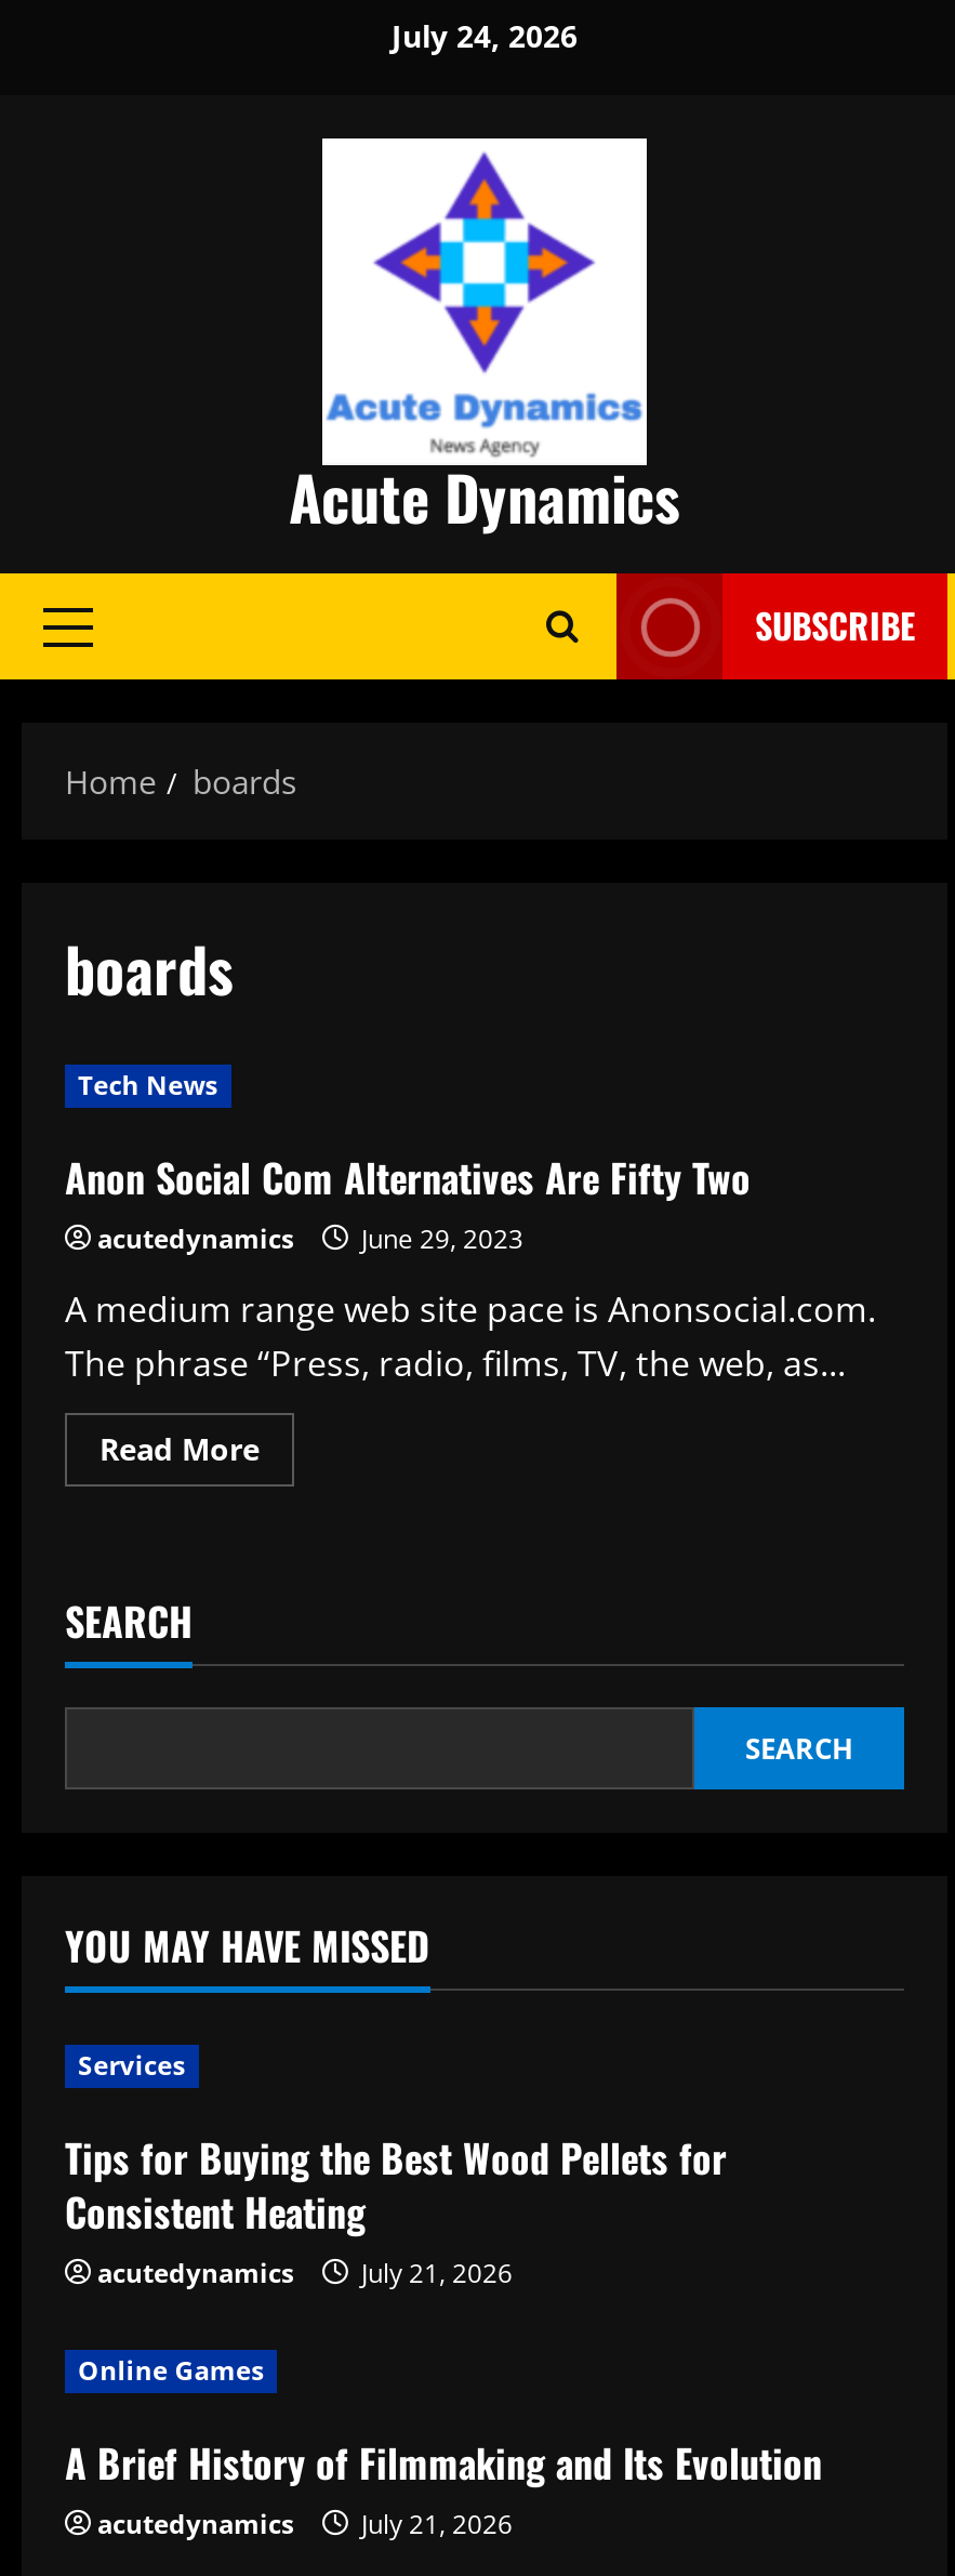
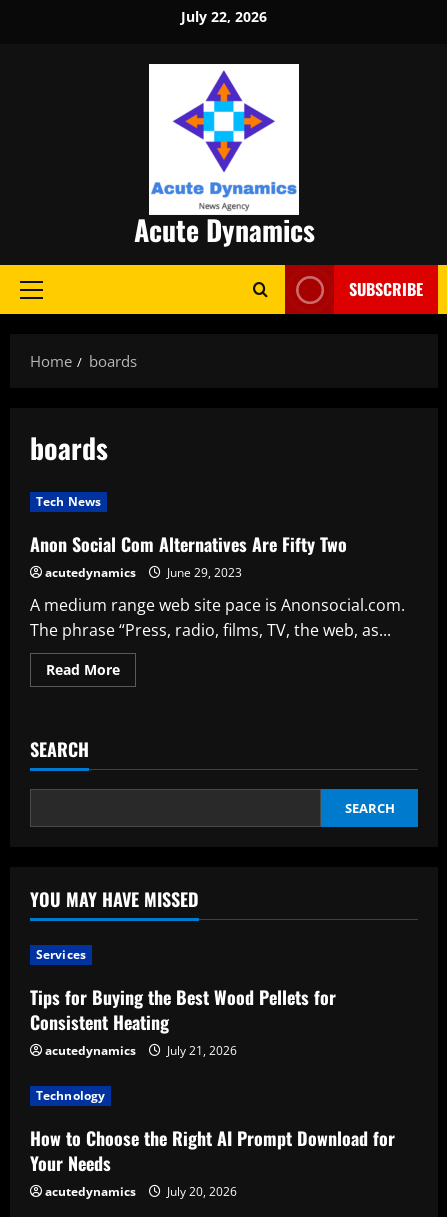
- July 24, 2026
+ July 22, 2026

- Online Games
+ Technology

- A Brief History of Filmmaking and Its Evolution
+ How to Choose the Right AI Prompt Download for
+ Your Needs

- acutedynamics July 21, 2026
+ acutedynamics July 20, 2026
